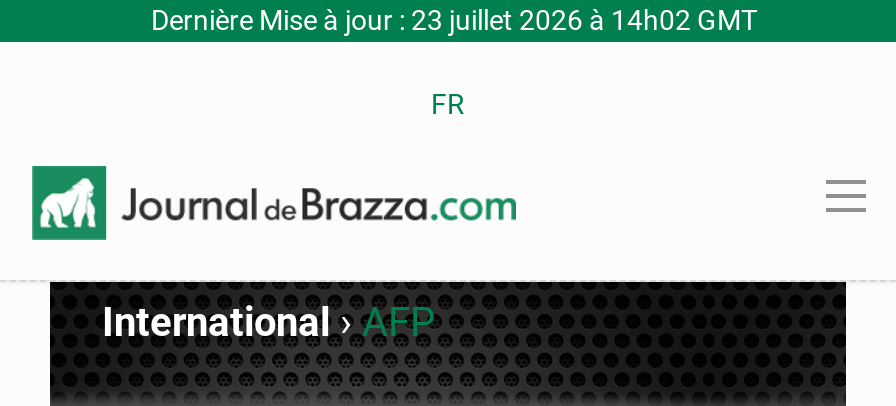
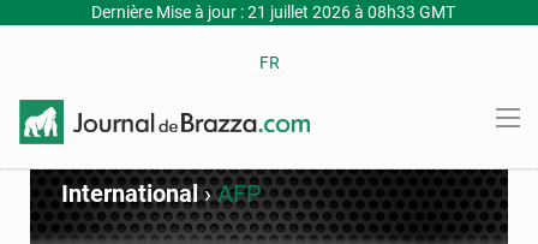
- Dernière Mise à jour : 23 juillet 2026 à 14h02 GMT
+ Dernière Mise à jour : 21 juillet 2026 à 08h33 GMT
